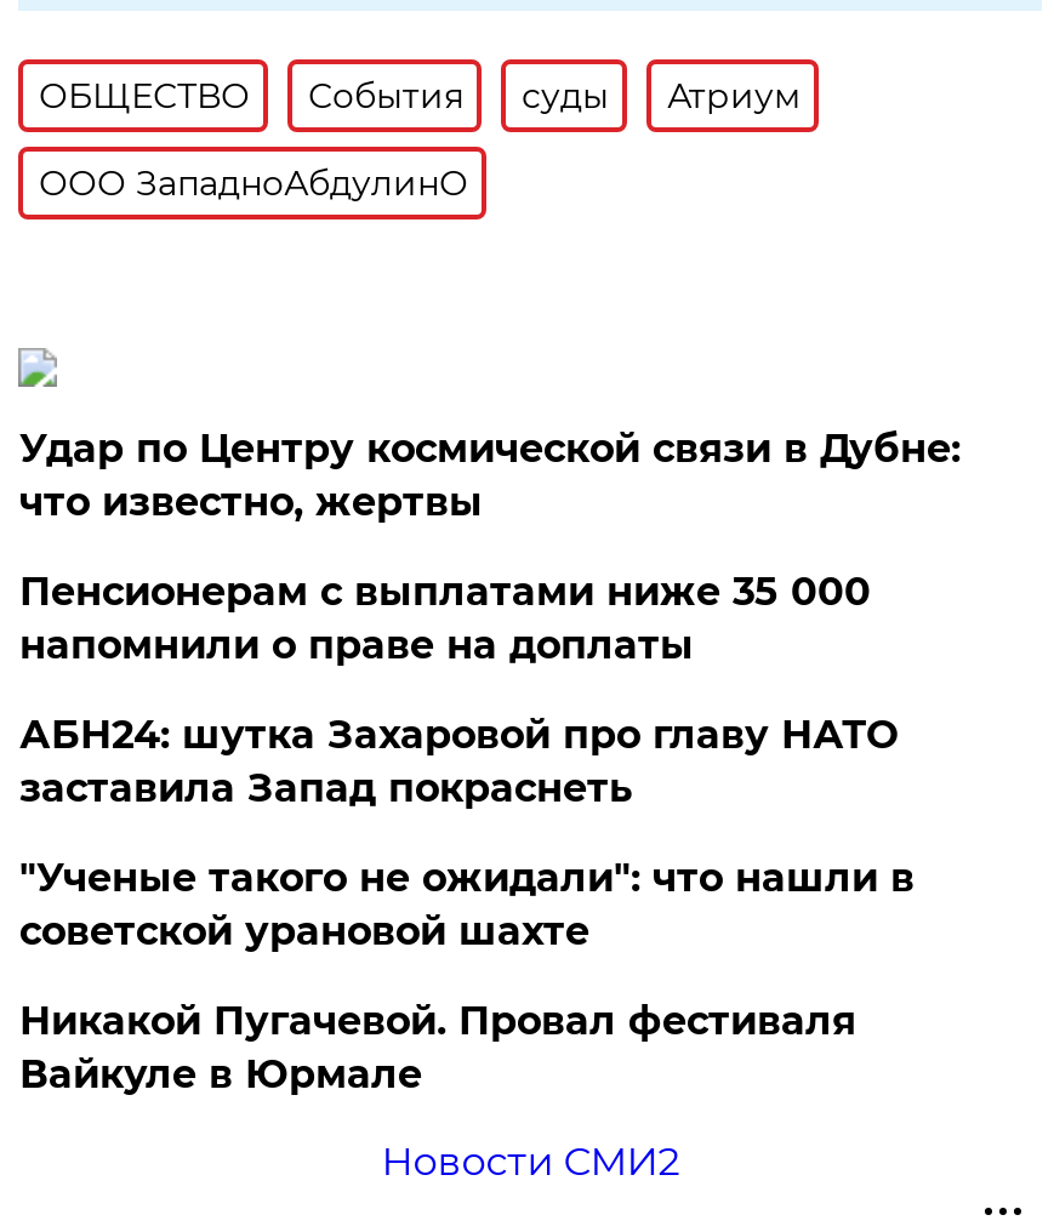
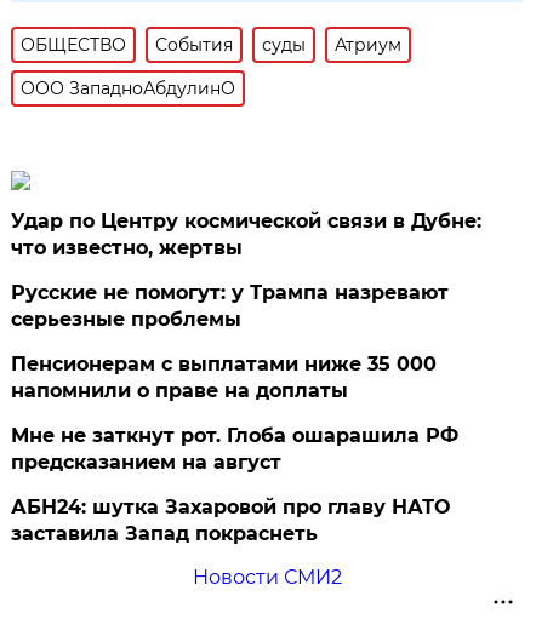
+ Русские не помогут: у Трампа назревают
+ серьезные проблемы

moved down: Пенсионерам с выплатами ниже 35 000 | напомнили о праве на доплаты

+ Мне не заткнут рот. Глоба ошарашила РФ
+ предсказанием на август

moved down: АБН24: шутка Захаровой про главу НАТО | заставила Запад покраснеть

- "Ученые такого не ожидали": что нашли в
- советской урановой шахте
- Никакой Пугачевой. Провал фестиваля
- Вайкуле в Юрмале
